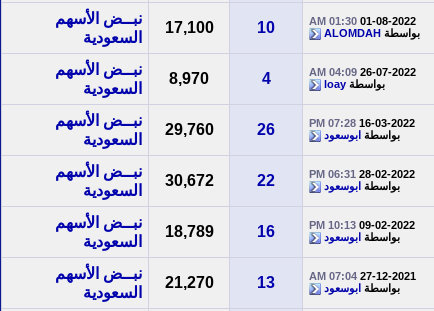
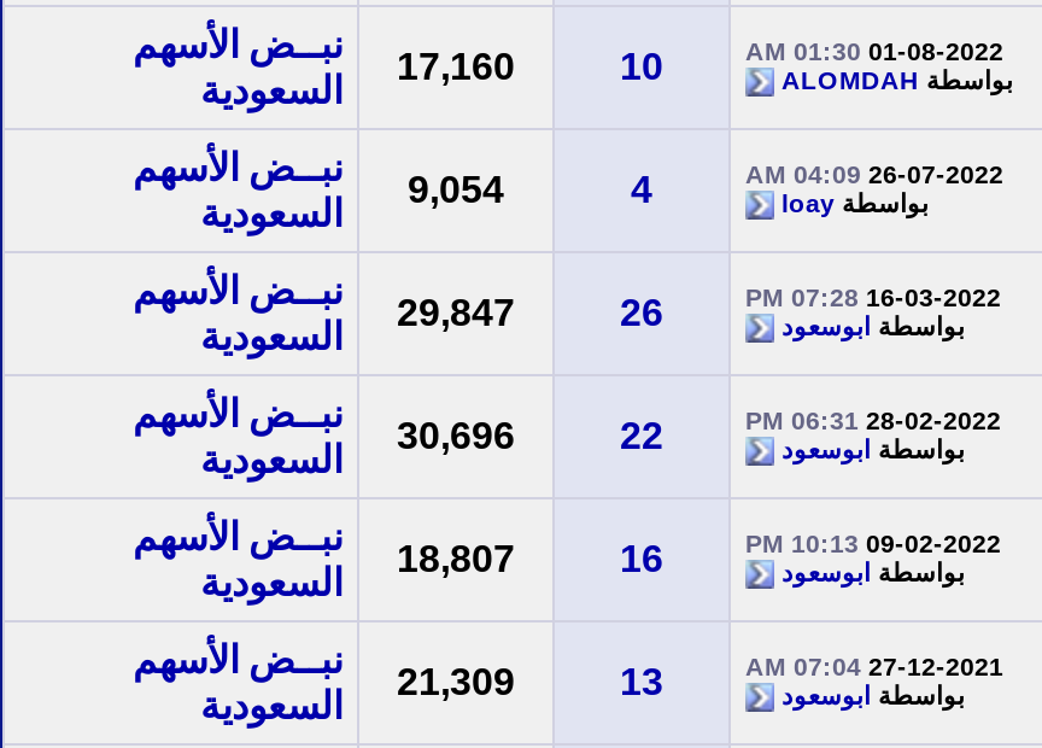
- 17,100
+ 17,160

- 8,970
+ 9,054

- 29,760
+ 29,847

- 30,672
+ 30,696

- 18,789
+ 18,807

- 21,270
+ 21,309
